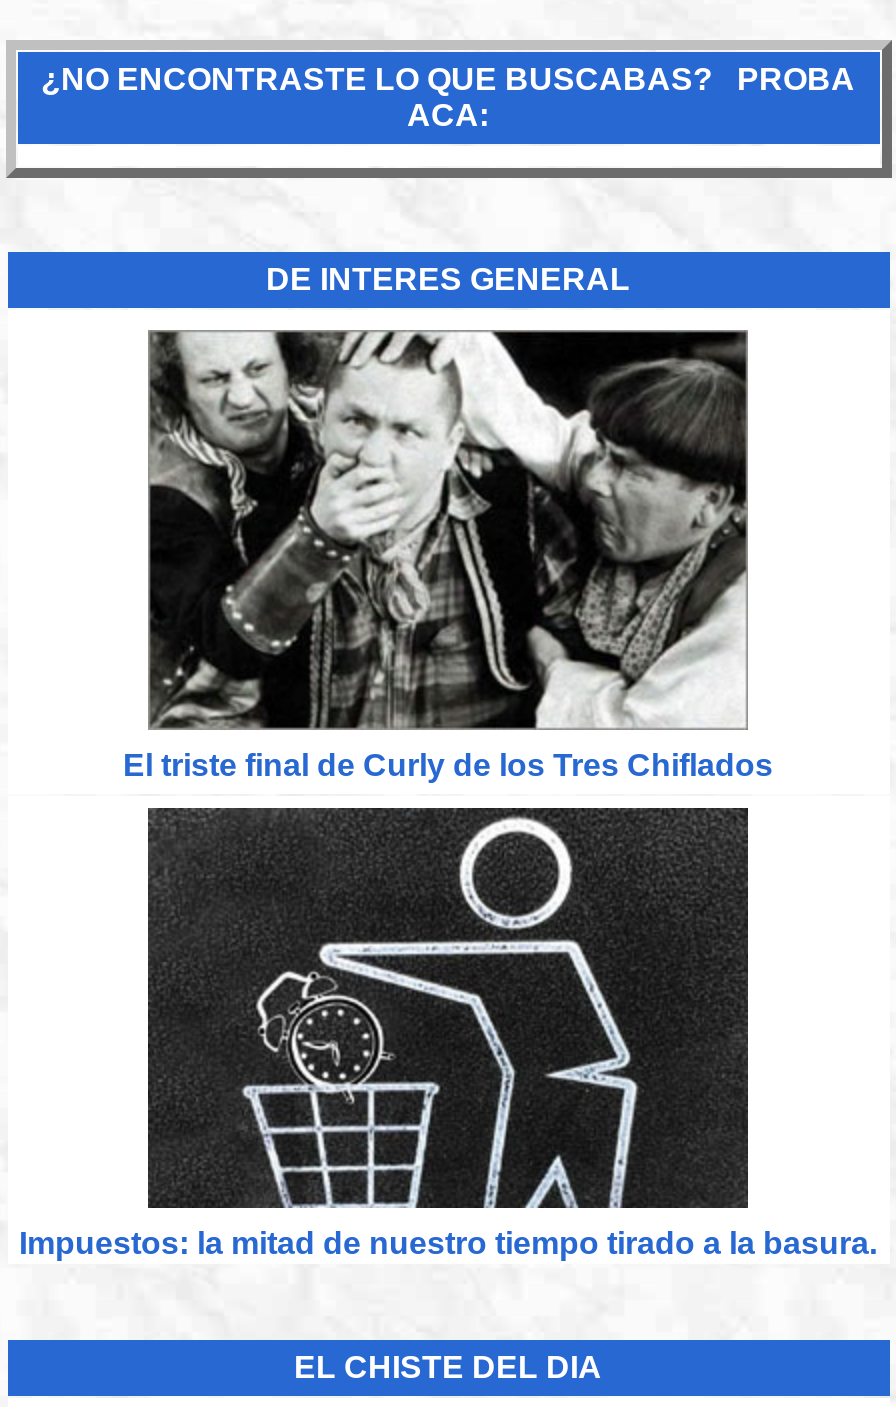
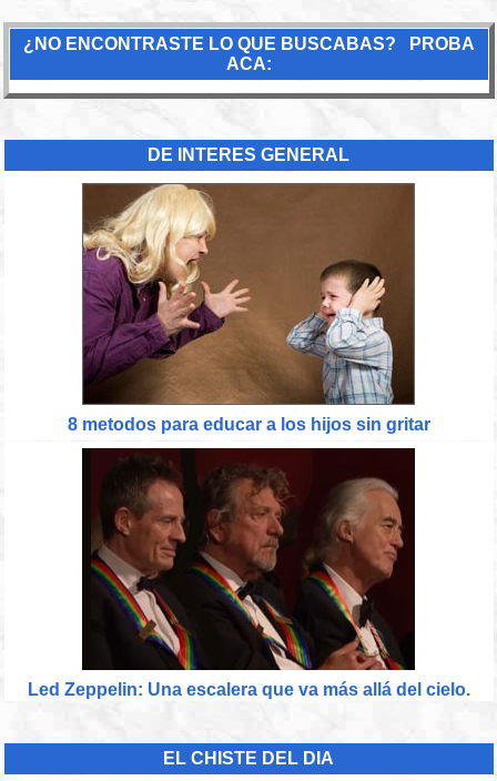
- [image]
- El triste final de Curly de los Tres Chiflados
+ [image]
+ 8 metodos para educar a los hijos sin gritar

- [image]
- Impuestos: la mitad de nuestro tiempo tirado a la basura.
+ [image]
+ Led Zeppelin: Una escalera que va más allá del cielo.
